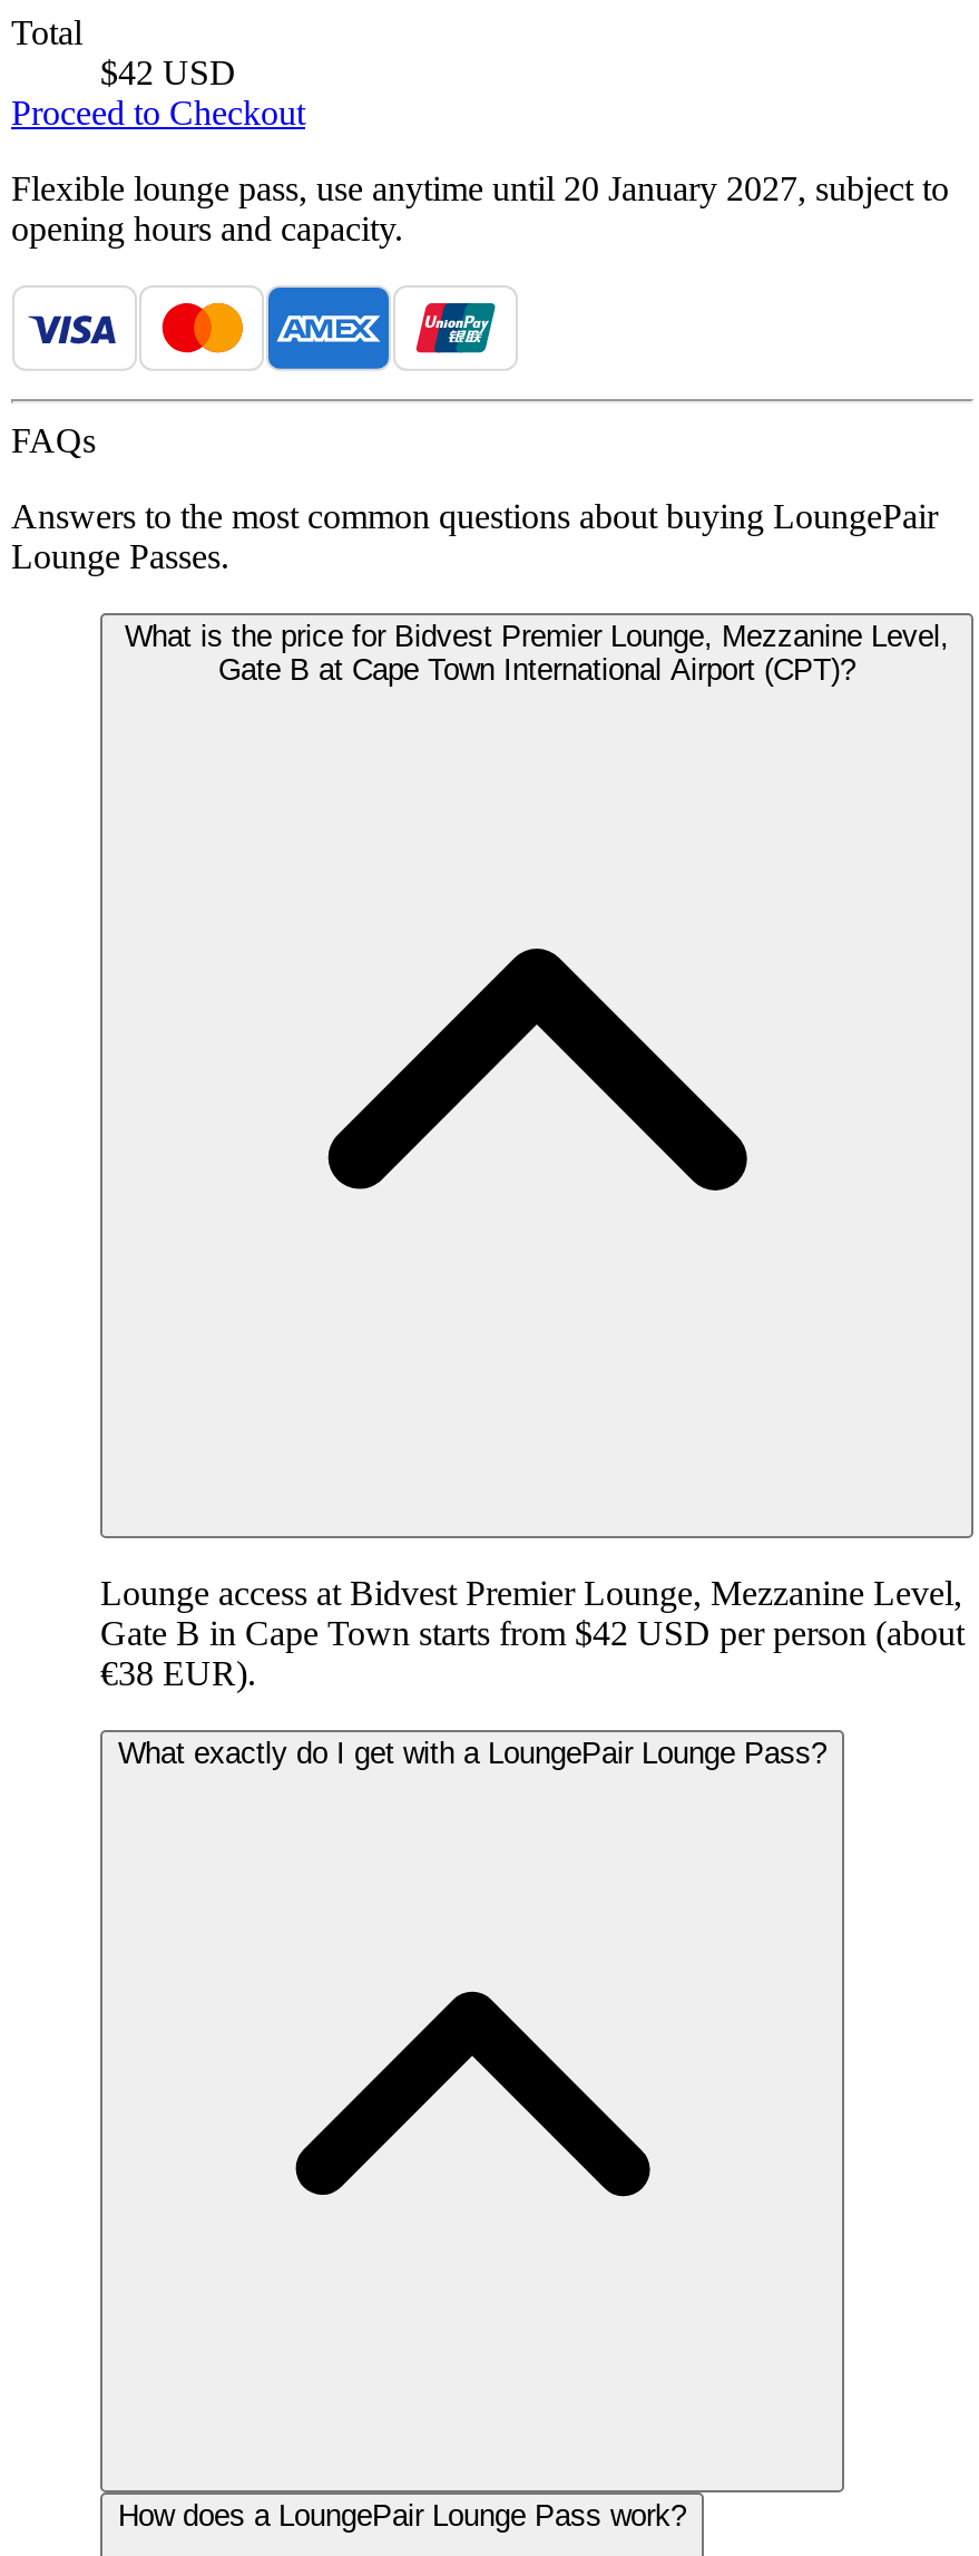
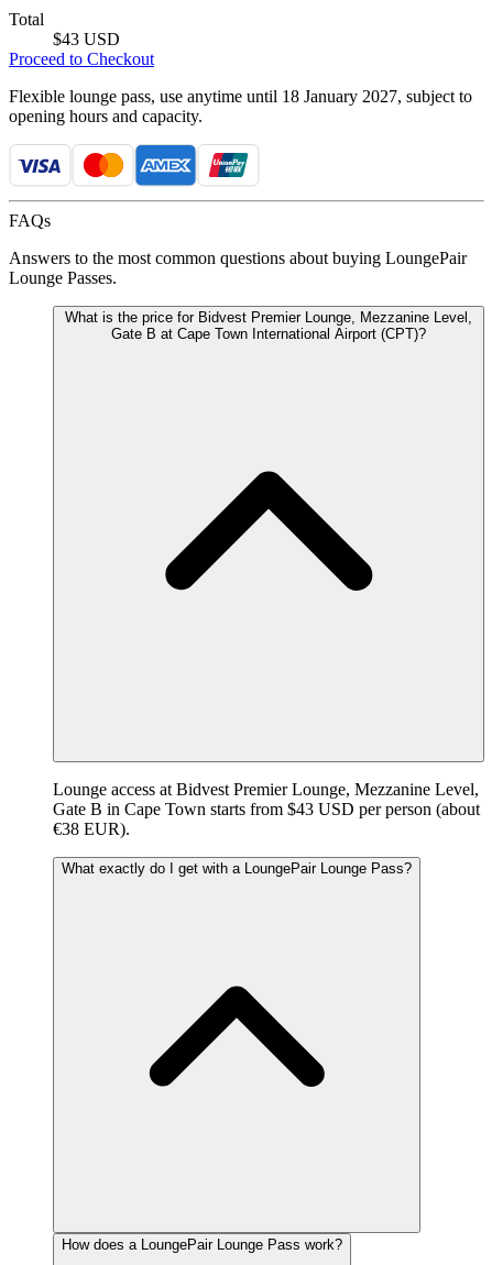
- $42 USD
+ $43 USD

- Flexible lounge pass, use anytime until 20 January 2027, subject to
+ Flexible lounge pass, use anytime until 18 January 2027, subject to

- Gate B in Cape Town starts from $42 USD per person (about
+ Gate B in Cape Town starts from $43 USD per person (about
